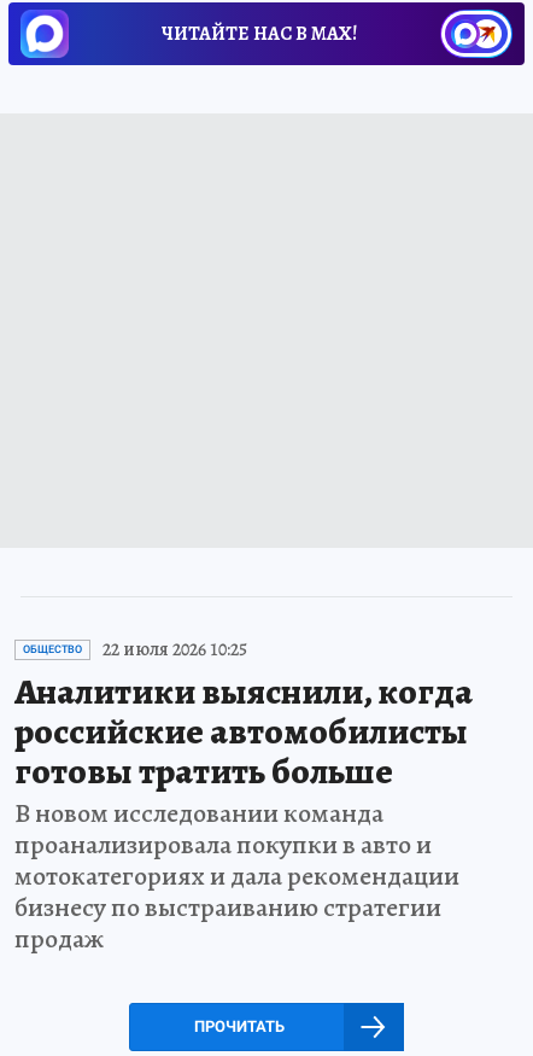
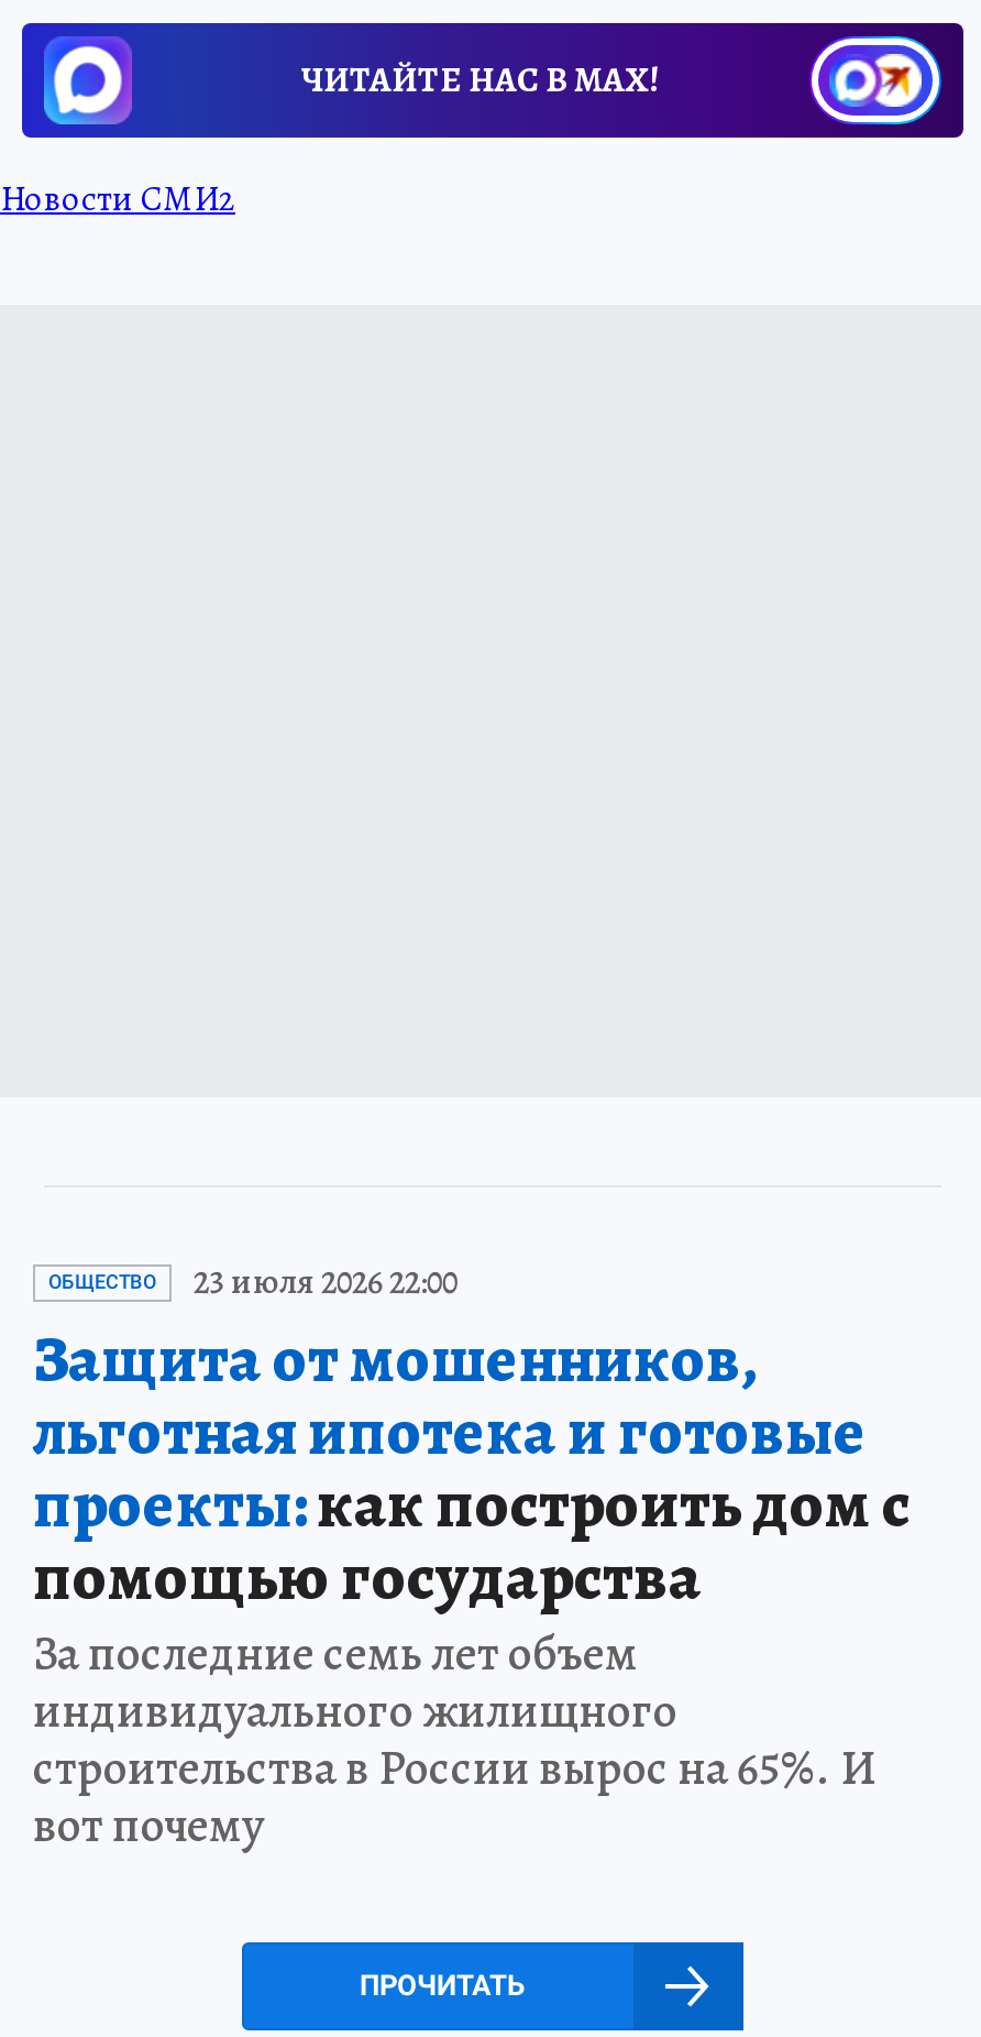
+ Новости СМИ2

- 22 июля 2026 10:25
- Аналитики выяснили, когда
- российские автомобилисты
- готовы тратить больше
- В новом исследовании команда
- проанализировала покупки в авто и
- мотокатегориях и дала рекомендации
- бизнесу по выстраиванию стратегии
- продаж
+ 23 июля 2026 22:00
+ Защита от мошенников,
+ льготная ипотека и готовые
+ проекты:как построить дом с
+ помощью государства
+ За последние семь лет объем
+ индивидуального жилищного
+ строительства в России вырос на 65%. И
+ вот почему
